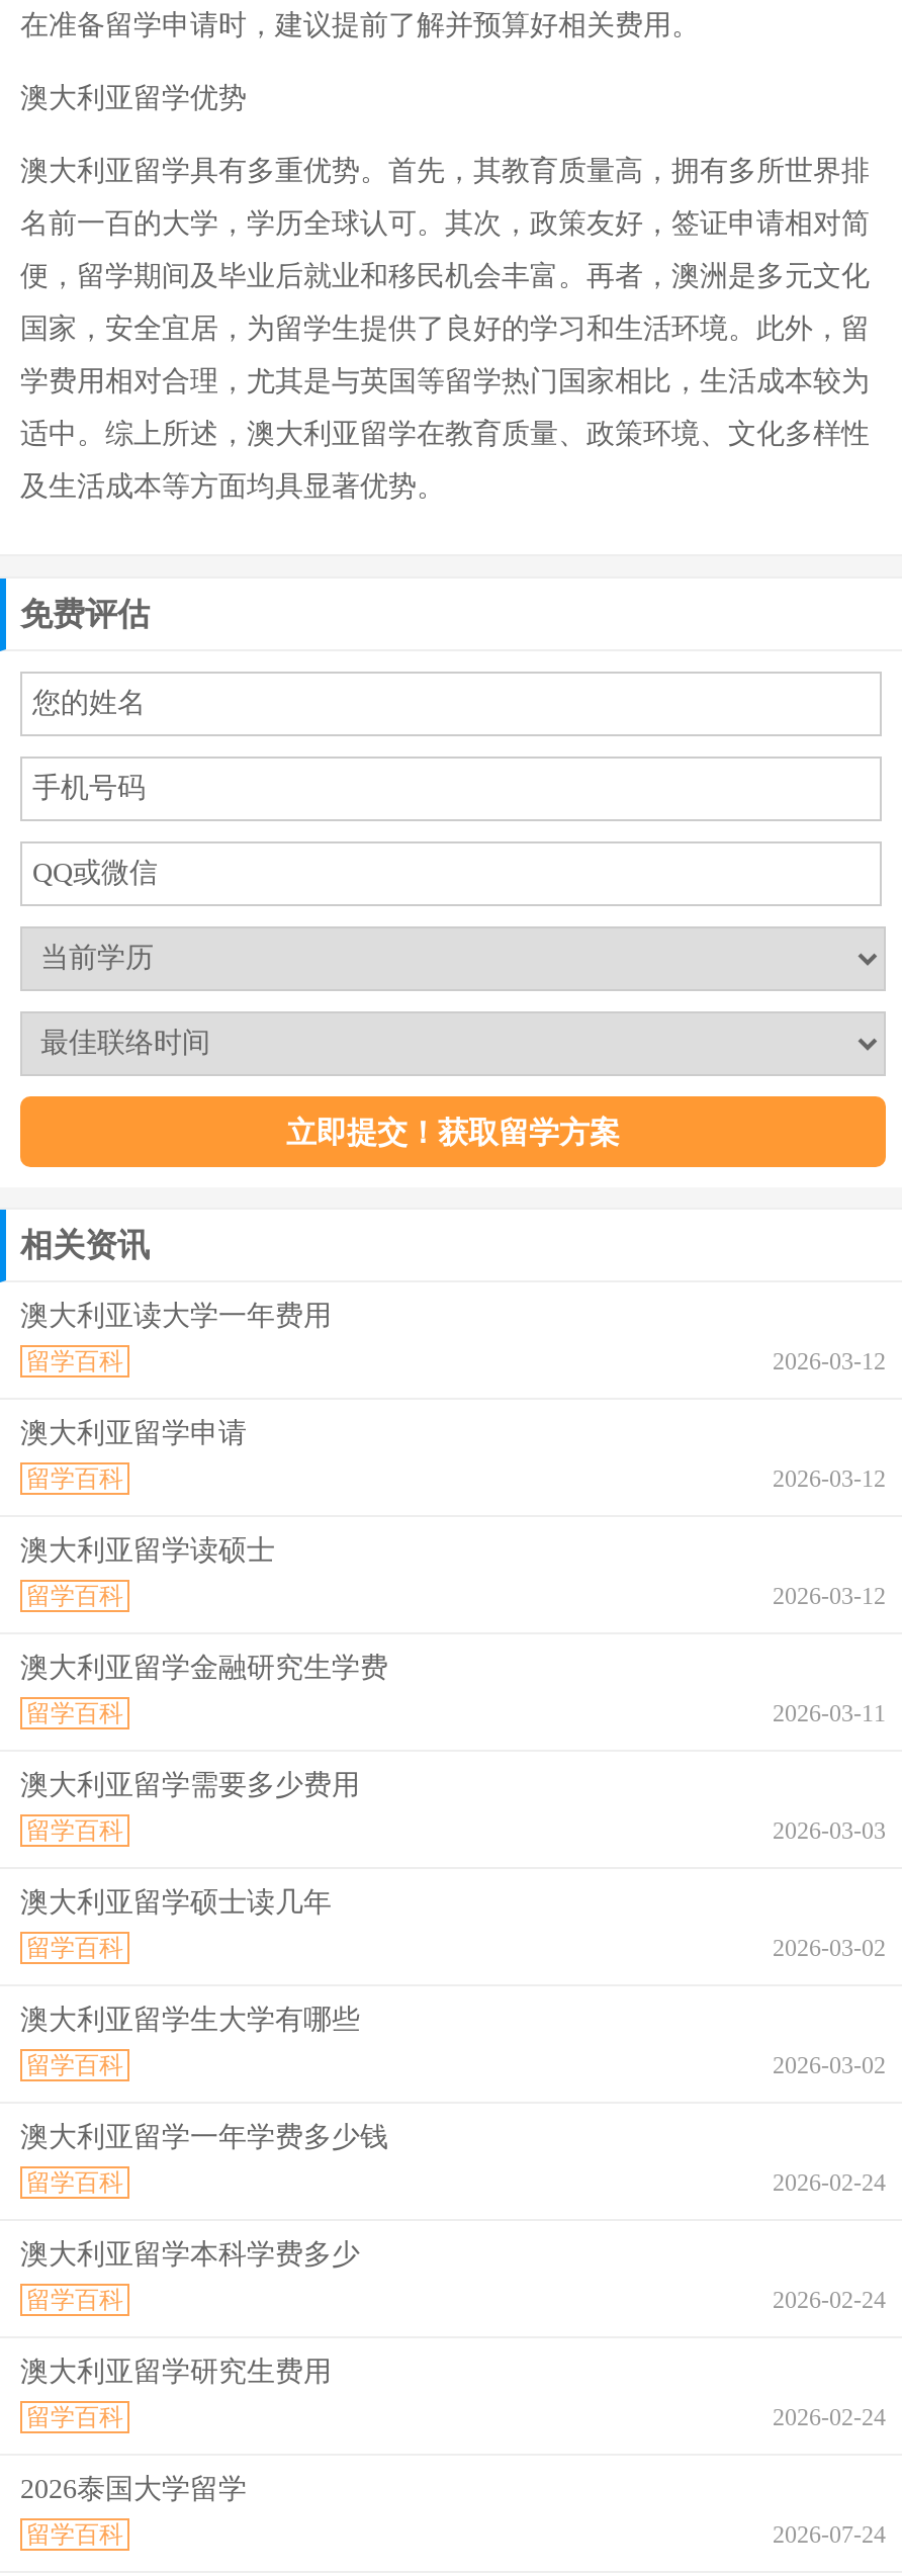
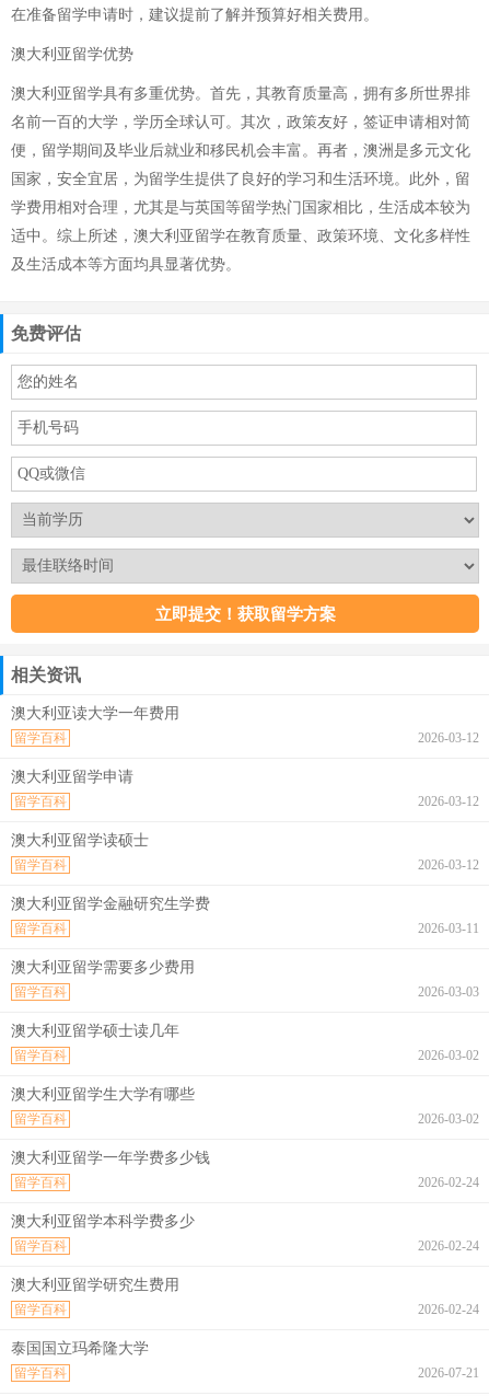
- 2026泰国大学留学
+ 泰国国立玛希隆大学

- 2026-07-24
+ 2026-07-21
